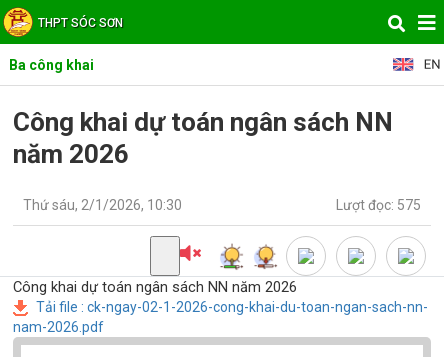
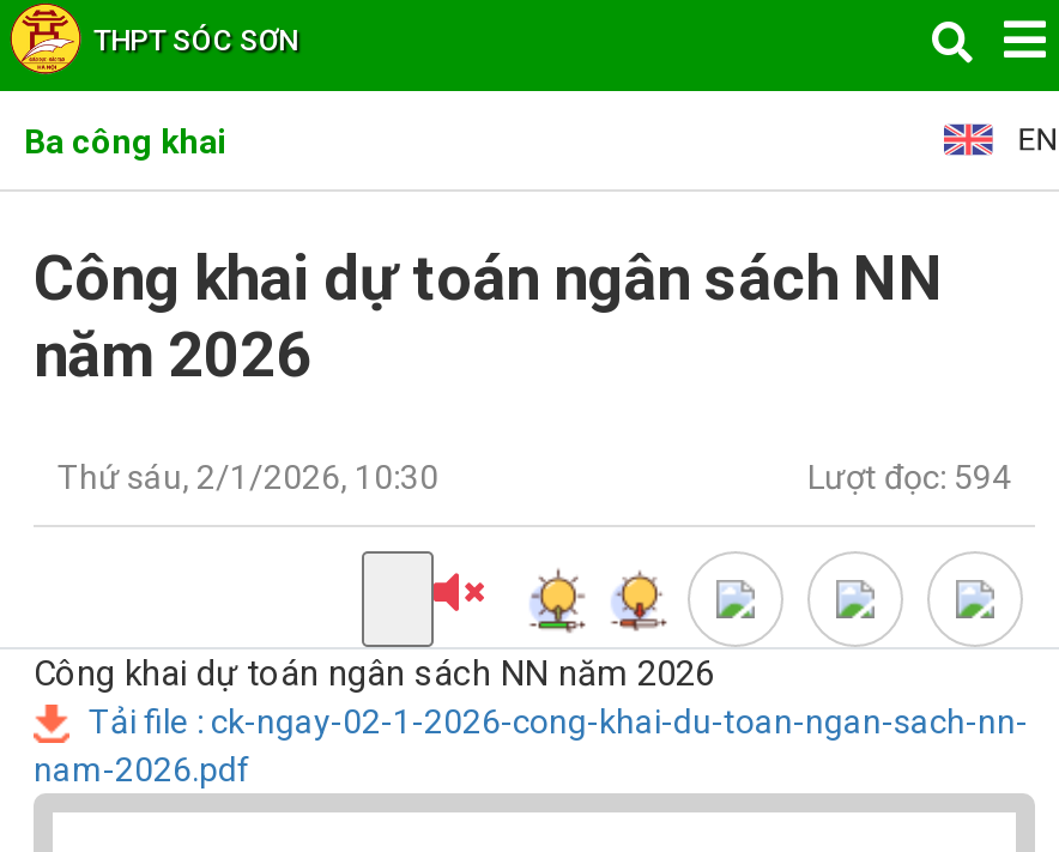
- Lượt đọc: 575
+ Lượt đọc: 594
